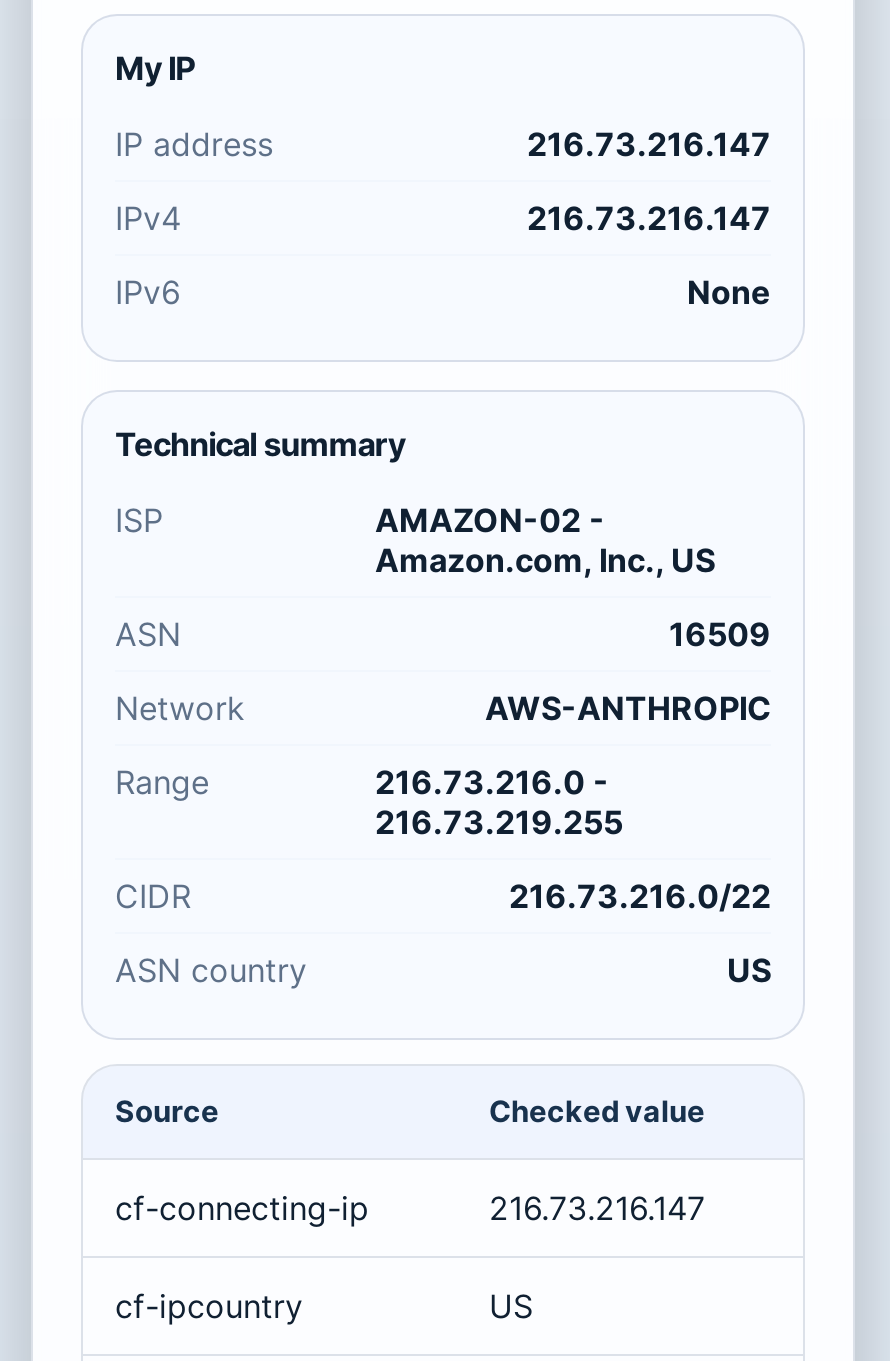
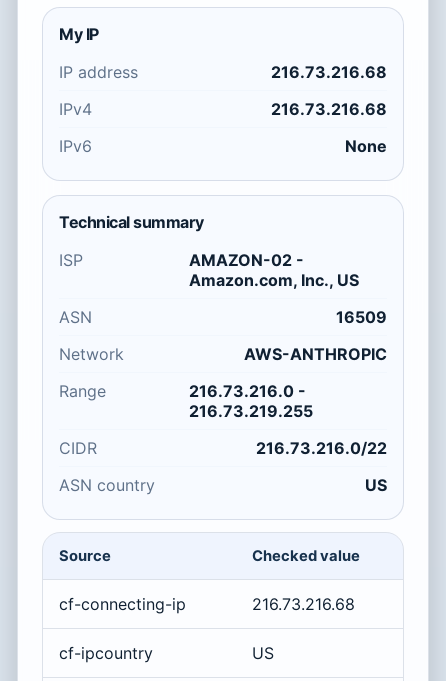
- 216.73.216.147
+ 216.73.216.68

- 216.73.216.147
+ 216.73.216.68

- 216.73.216.147
+ 216.73.216.68
